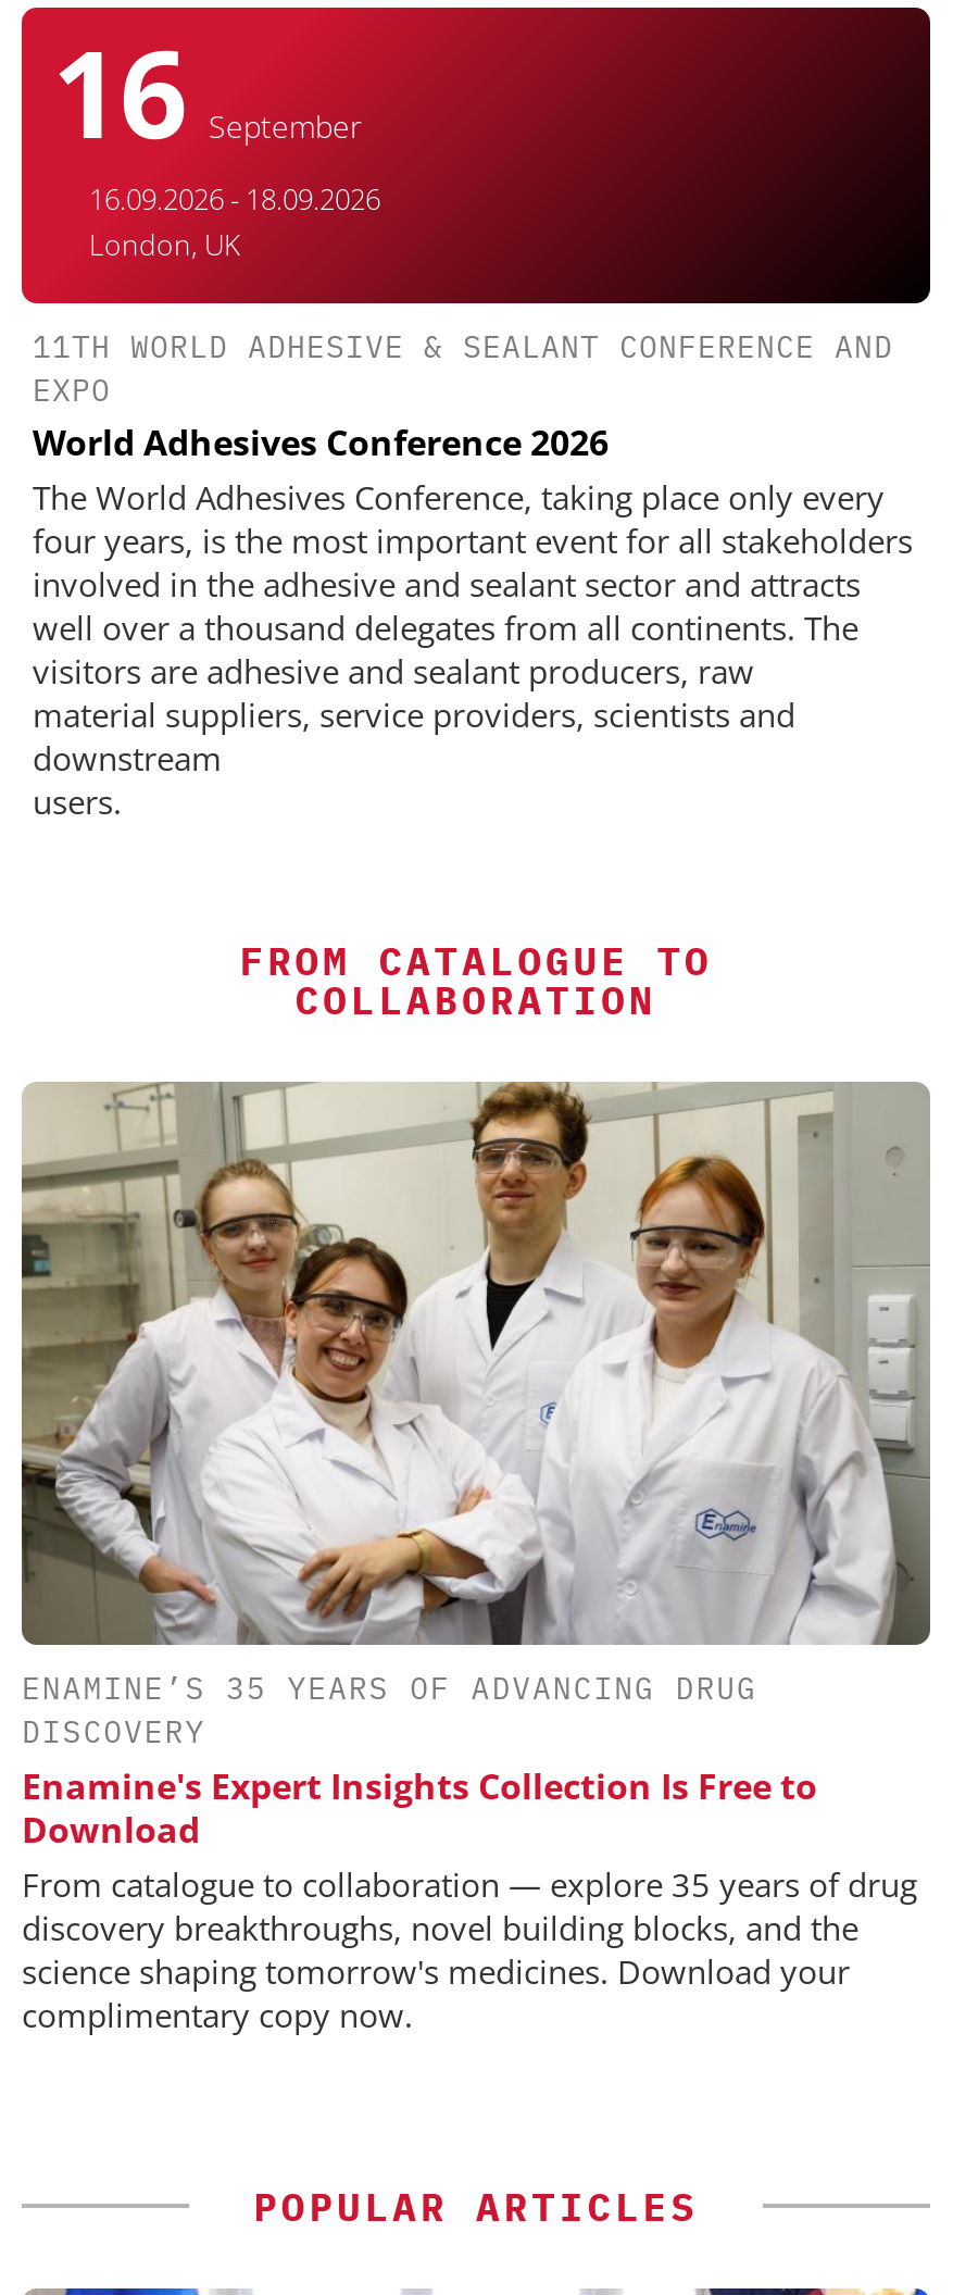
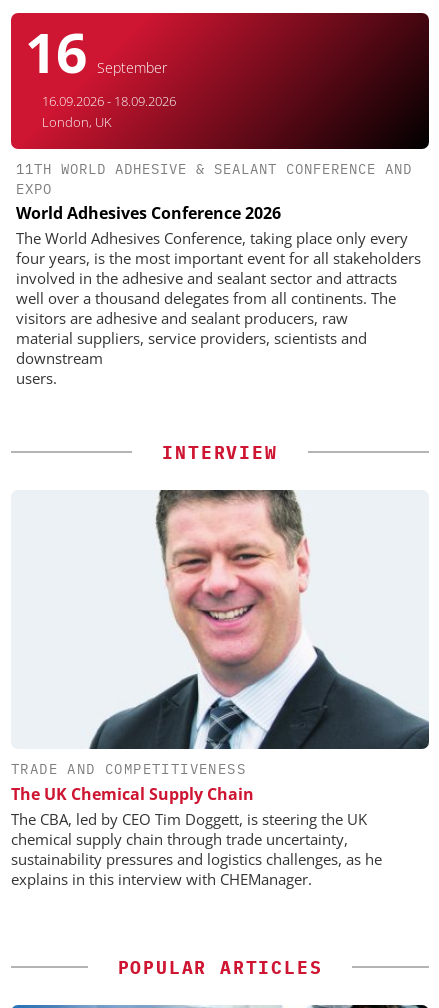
- FROM CATALOGUE TO
- COLLABORATION
+ INTERVIEW

- [image]
- ENAMINE’S 35 YEARS OF ADVANCING DRUG
- DISCOVERY
- Enamine's Expert Insights Collection Is Free to
- Download
- From catalogue to collaboration — explore 35 years of drug
- discovery breakthroughs, novel building blocks, and the
- science shaping tomorrow's medicines. Download your
- complimentary copy now.
+ [image]
+ TRADE AND COMPETITIVENESS
+ The UK Chemical Supply Chain
+ The CBA, led by CEO Tim Doggett, is steering the UK
+ chemical supply chain through trade uncertainty,
+ sustainability pressures and logistics challenges, as he
+ explains in this interview with CHEManager.
